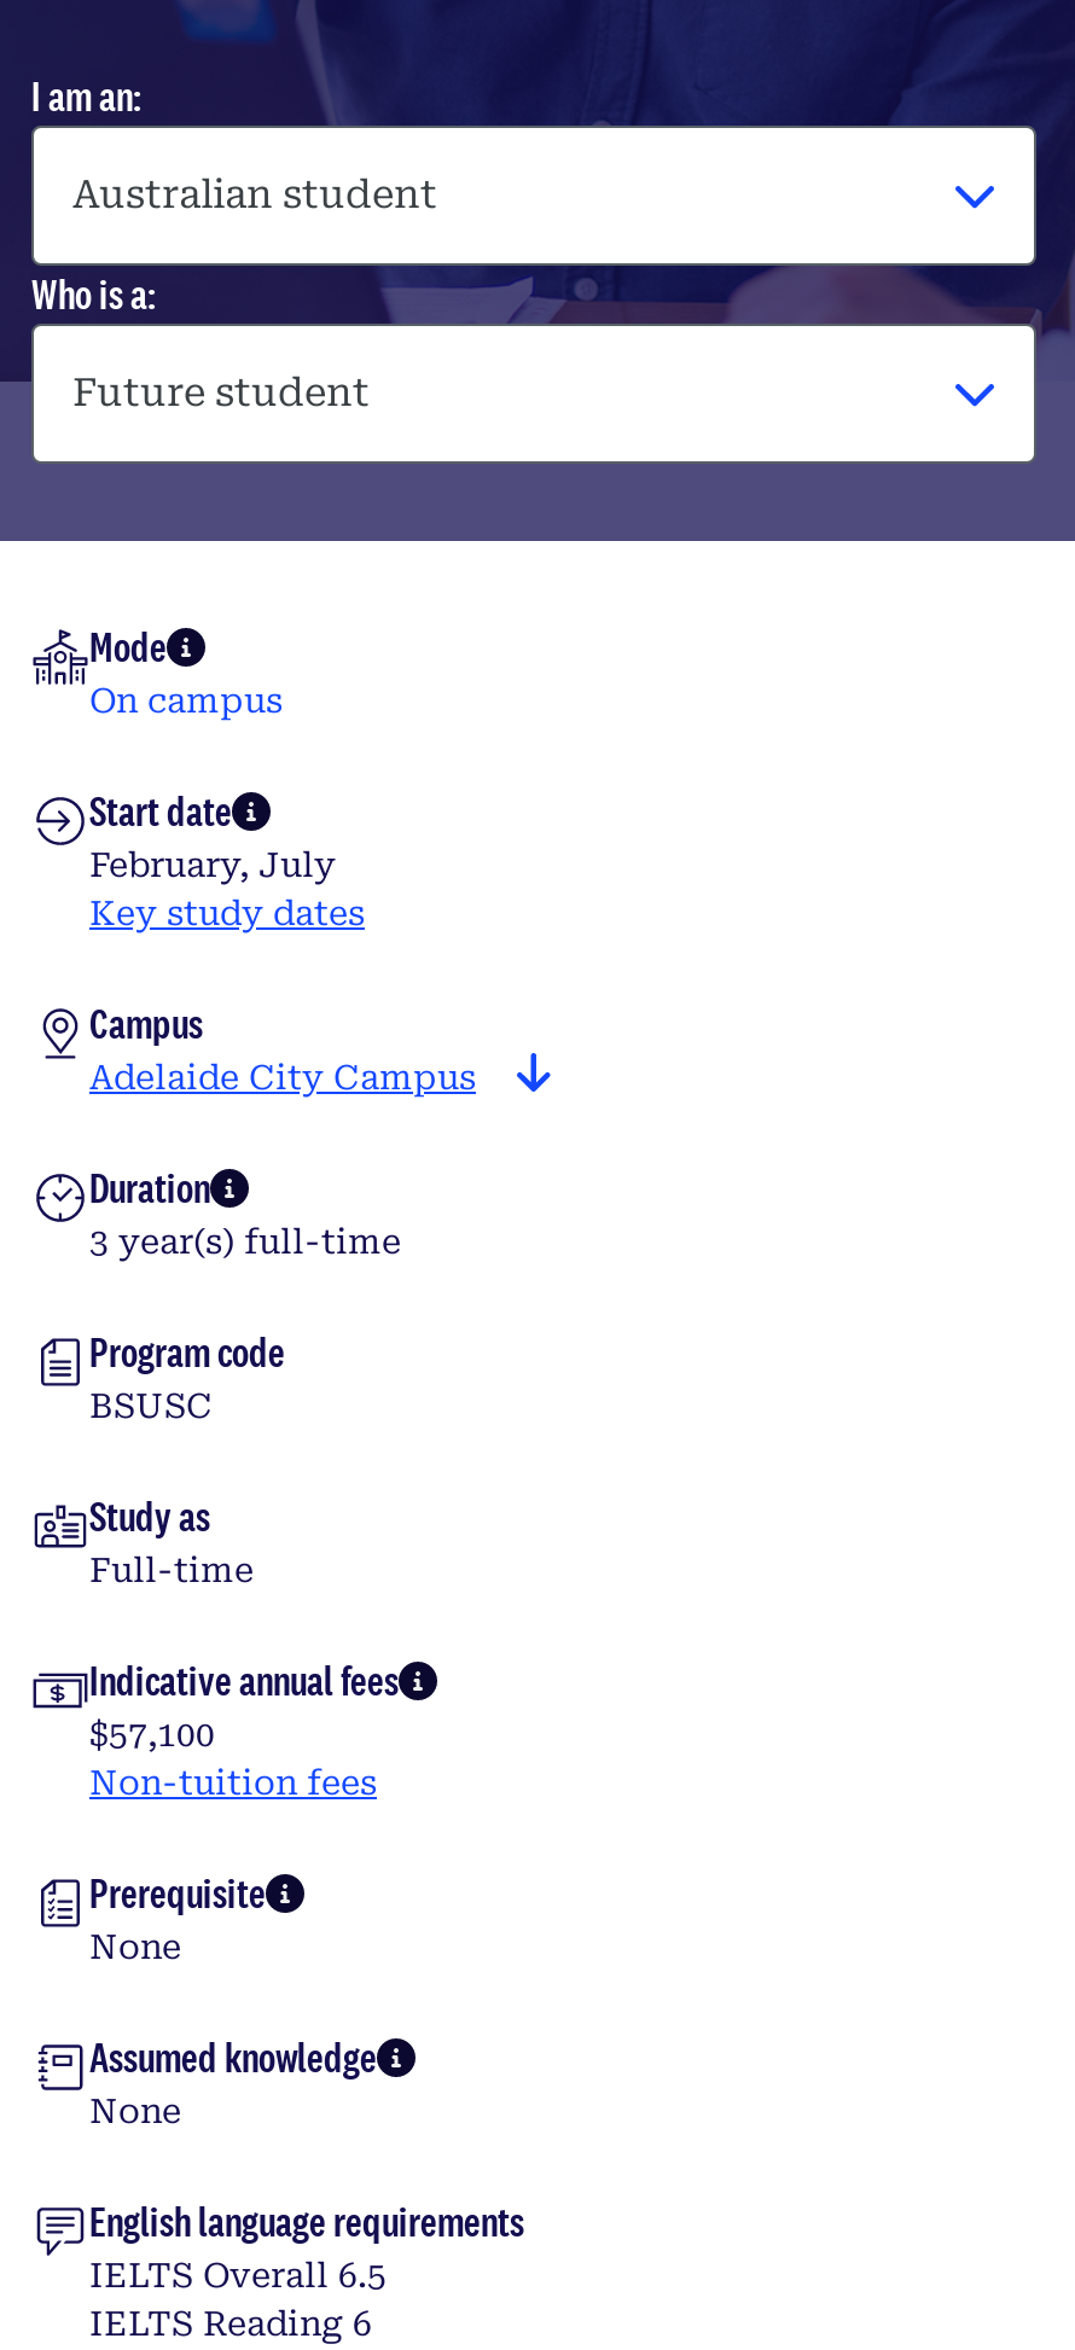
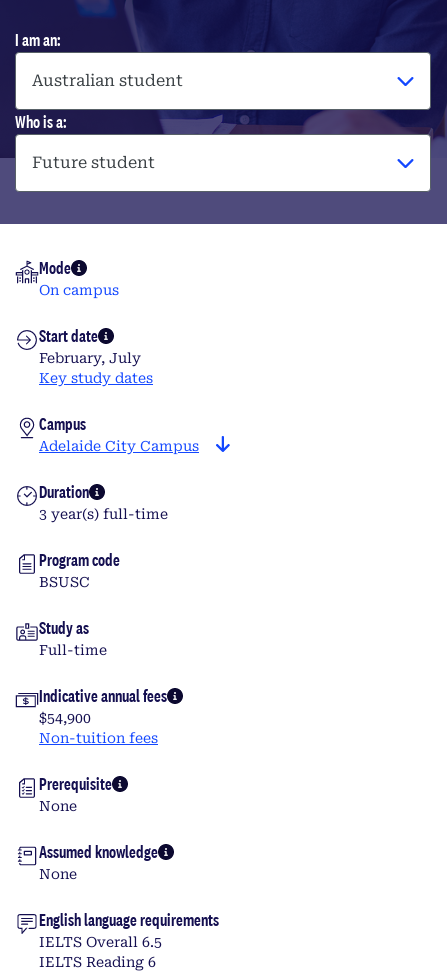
- $57,100
+ $54,900
